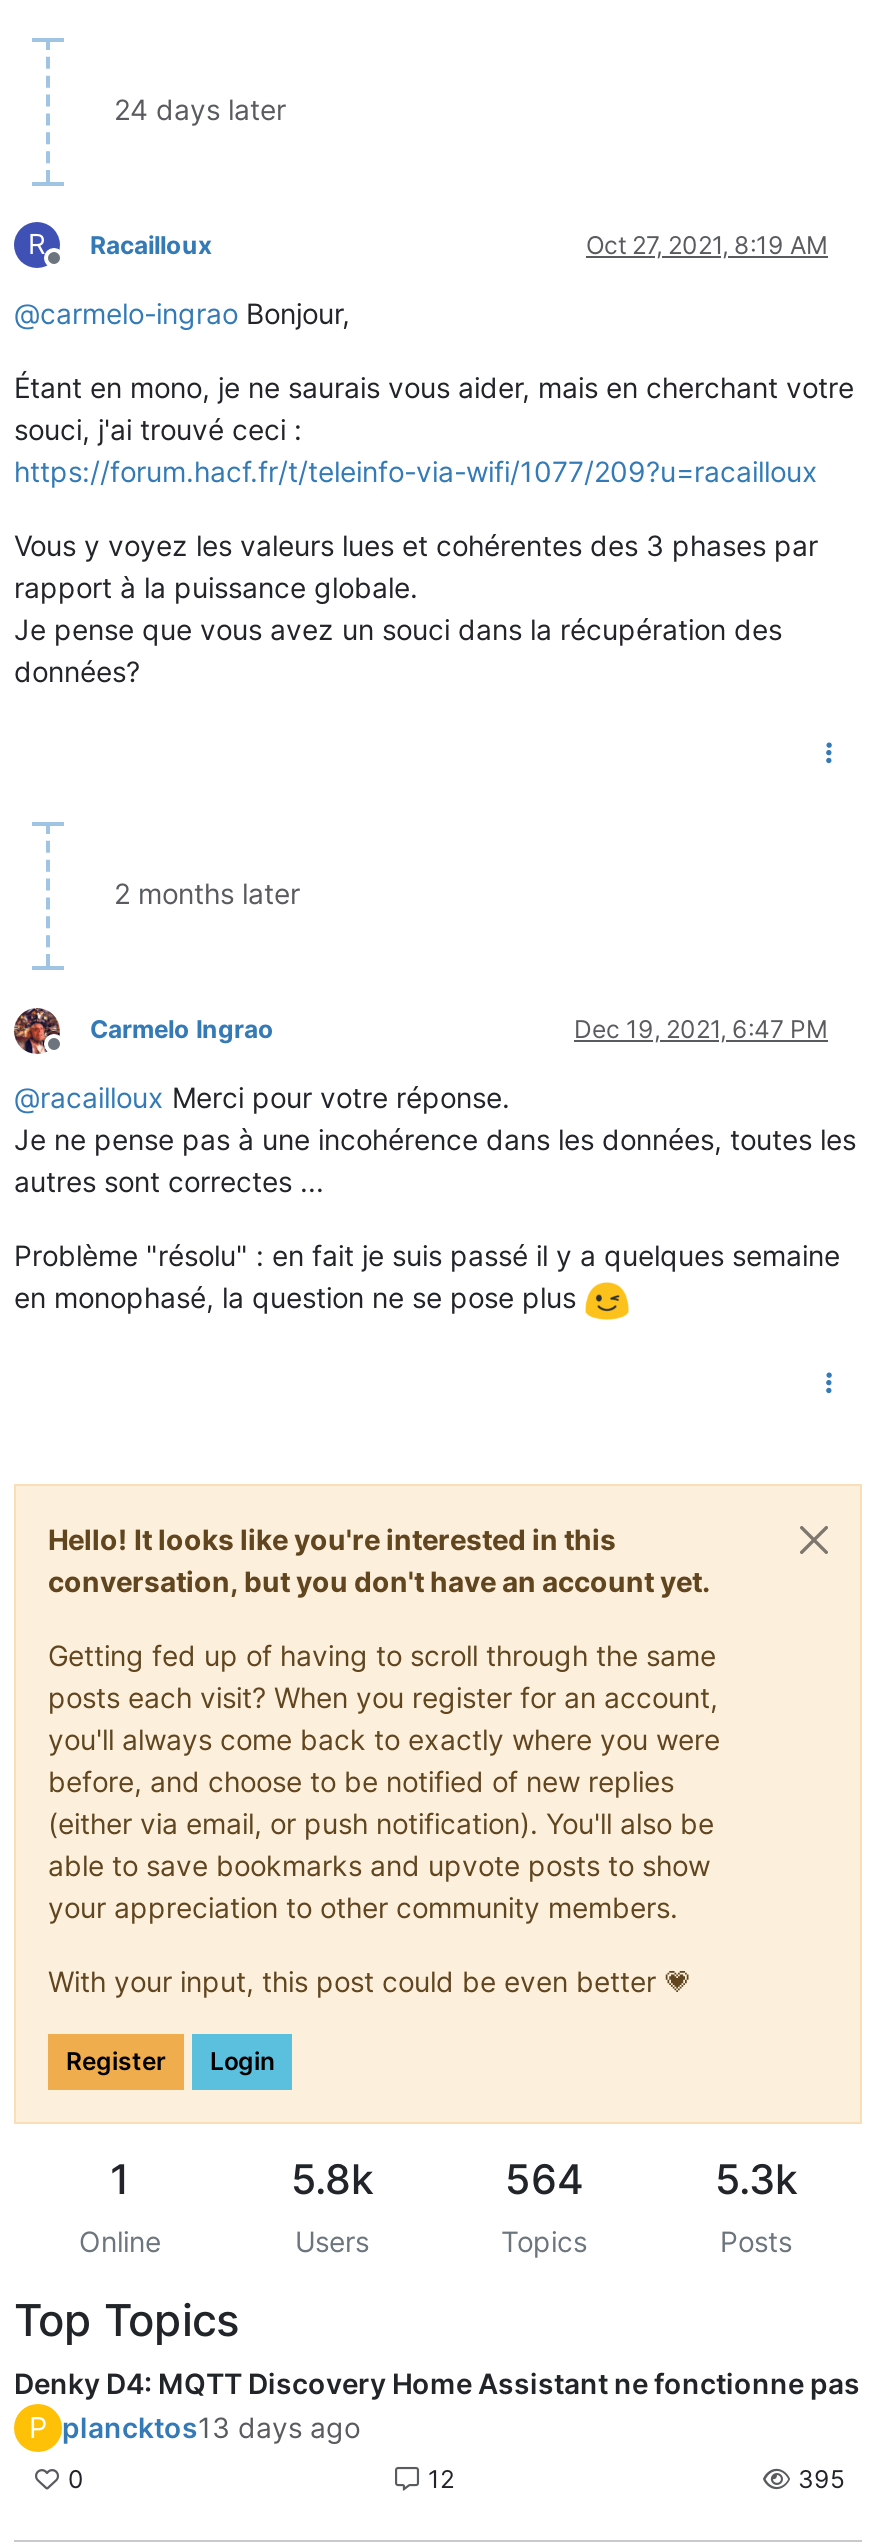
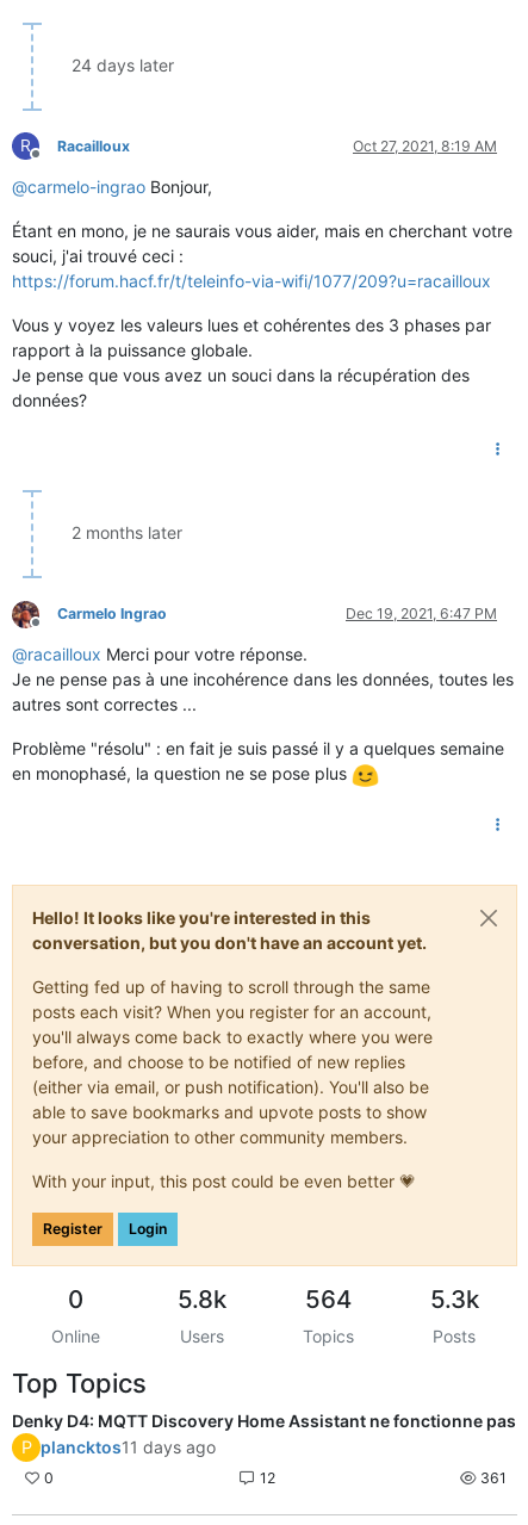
- 1
+ 0

- P plancktos13 days ago
+ P plancktos11 days ago

- 395
+ 361
